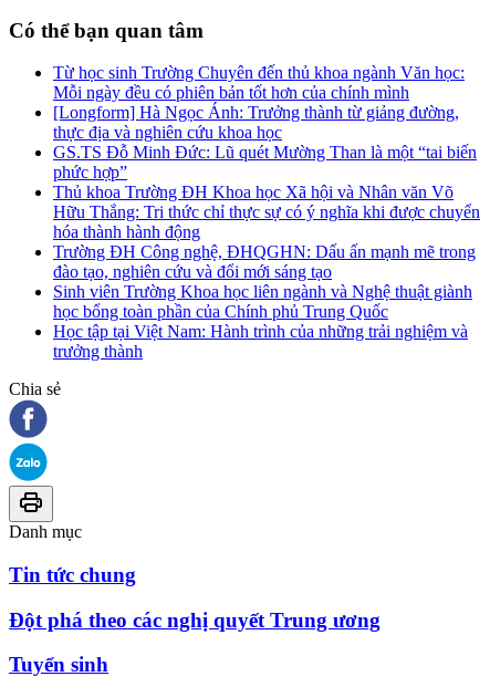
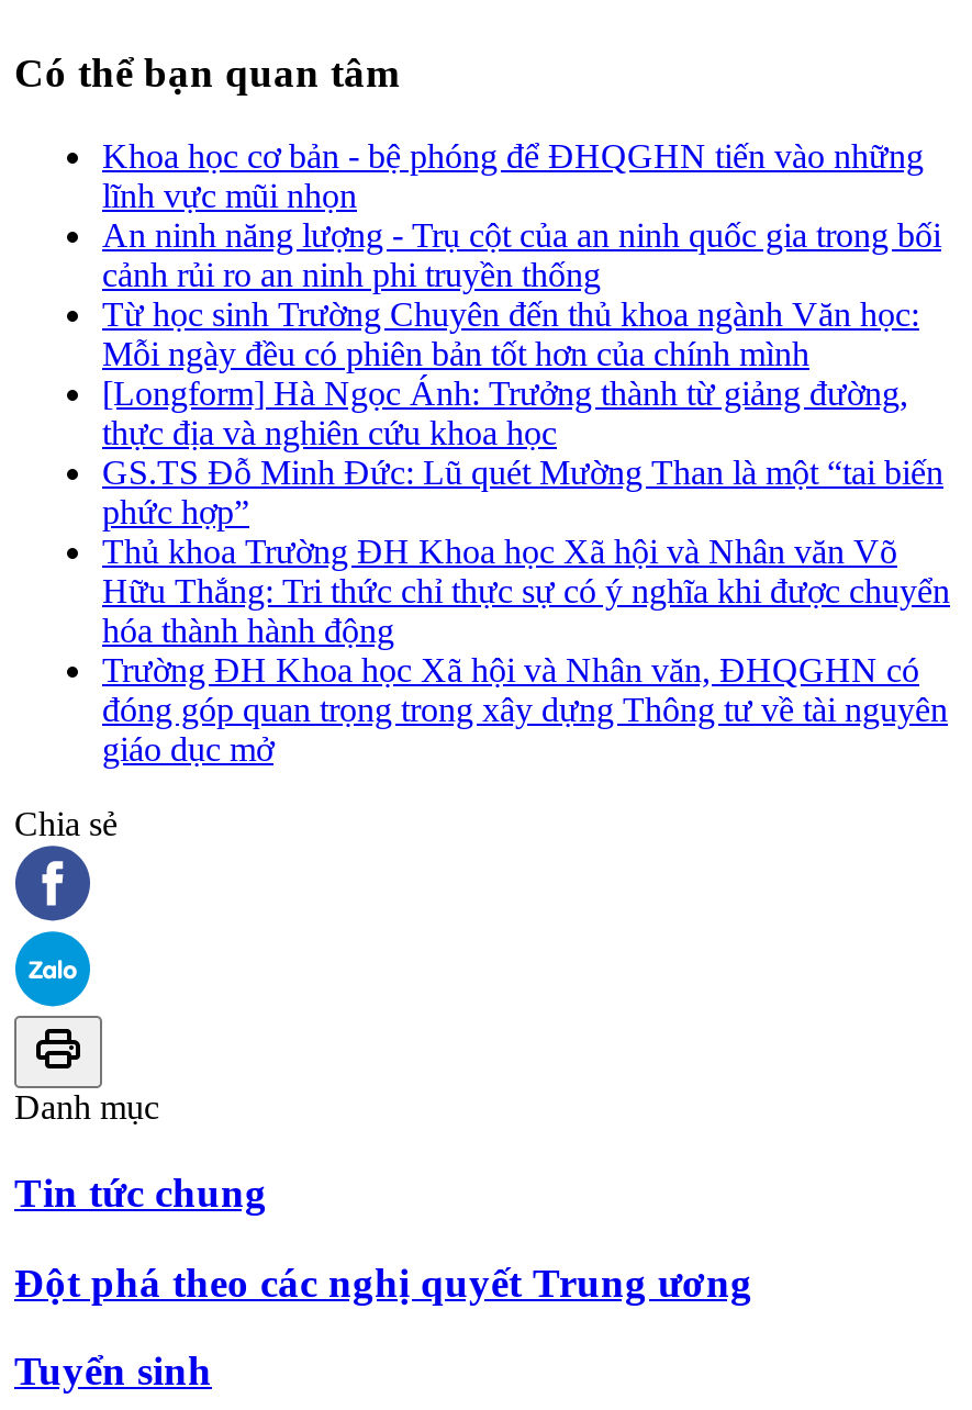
+ Khoa học cơ bản - bệ phóng để ĐHQGHN tiến vào những
+ lĩnh vực mũi nhọn
+ An ninh năng lượng - Trụ cột của an ninh quốc gia trong bối
+ cảnh rủi ro an ninh phi truyền thống

moved down: Từ học sinh Trường Chuyên đến thủ khoa ngành Văn học: | Mỗi ngày đều có phiên bản tốt hơn của chính mình | [Longform] Hà Ngọc Ánh: Trưởng thành từ giảng đường, | ... | Hữu Thắng: Tri thức chỉ thực sự có ý nghĩa khi được chuyển | hóa thành hành động

- Trường ĐH Công nghệ, ĐHQGHN: Dấu ấn mạnh mẽ trong
- đào tạo, nghiên cứu và đổi mới sáng tạo
- Sinh viên Trường Khoa học liên ngành và Nghệ thuật giành
- học bổng toàn phần của Chính phủ Trung Quốc
- Học tập tại Việt Nam: Hành trình của những trải nghiệm và
- trưởng thành
+ Trường ĐH Khoa học Xã hội và Nhân văn, ĐHQGHN có
+ đóng góp quan trọng trong xây dựng Thông tư về tài nguyên
+ giáo dục mở
